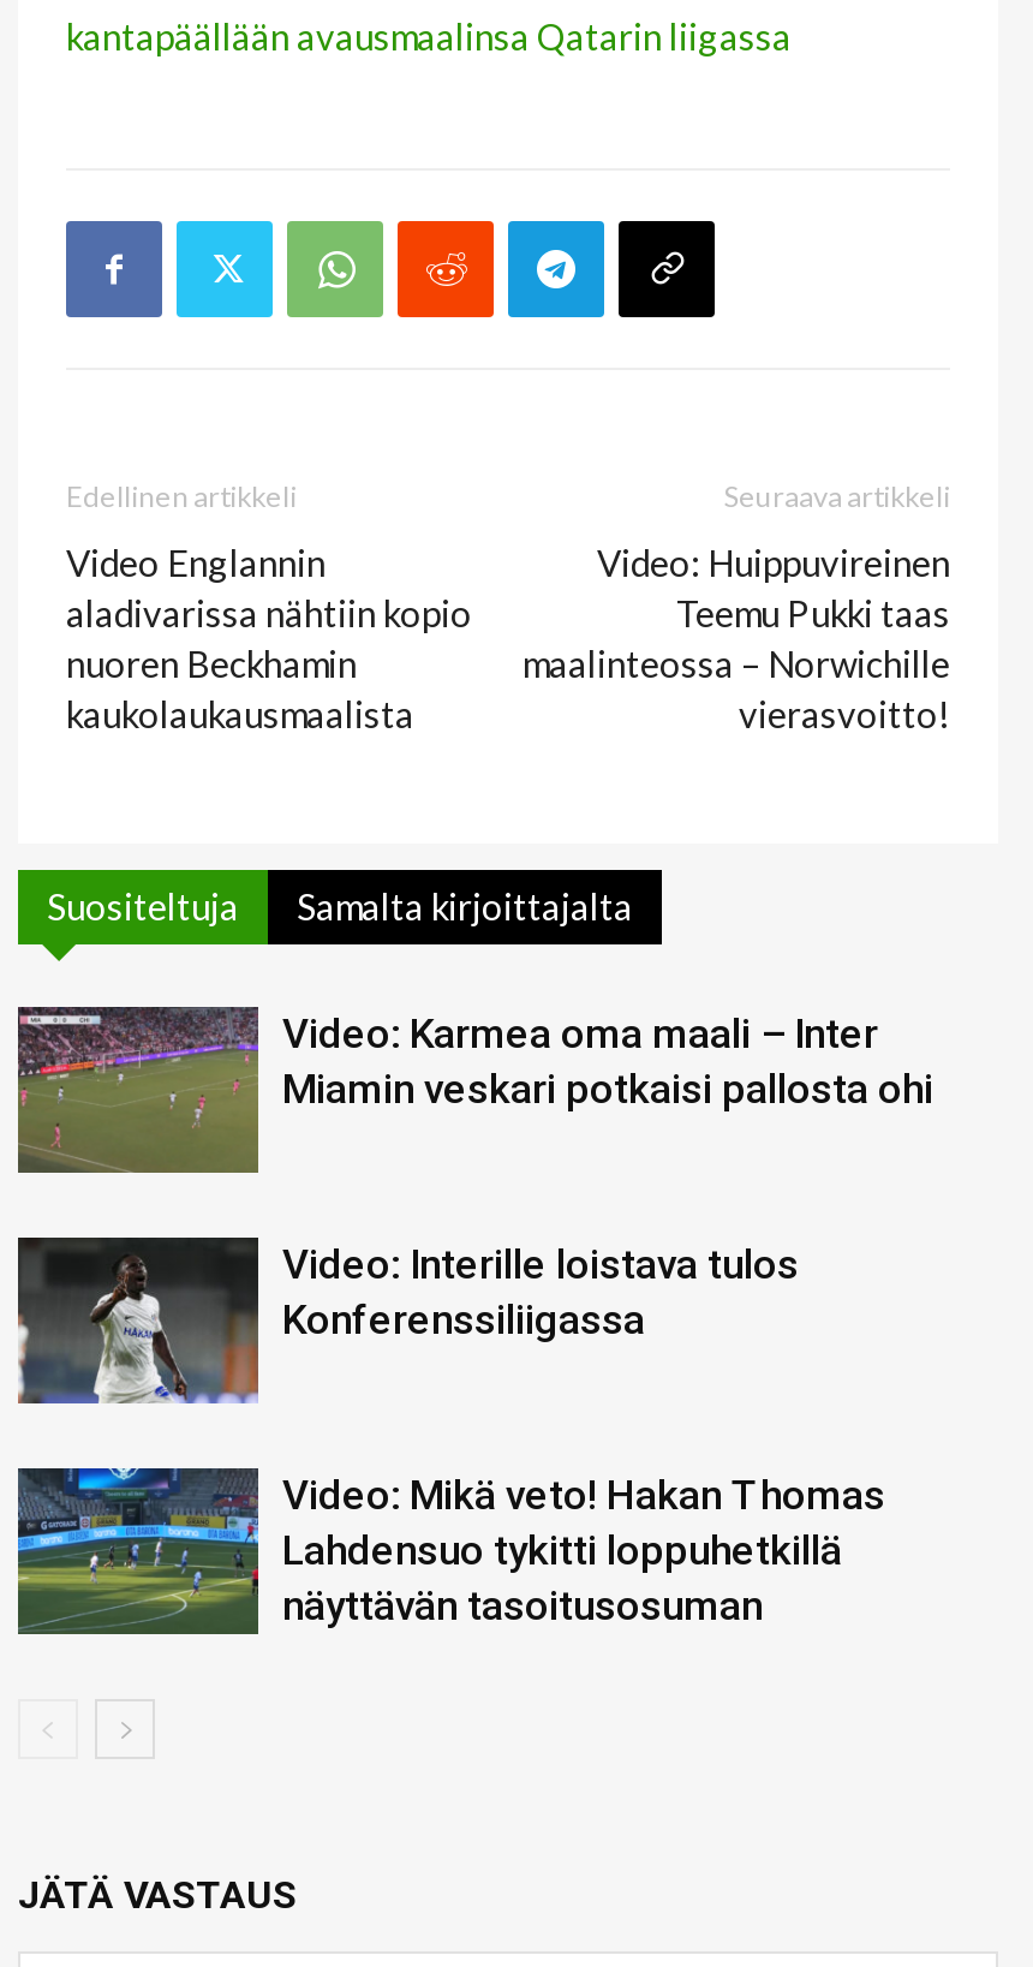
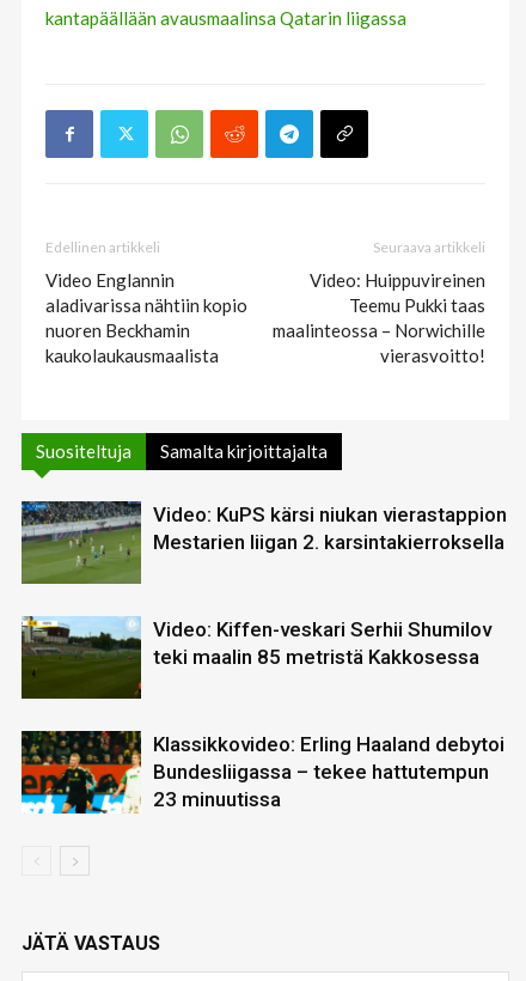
- [image]
- Video: Karmea oma maali – Inter
- Miamin veskari potkaisi pallosta ohi
+ [image]
+ Video: KuPS kärsi niukan vierastappion
+ Mestarien liigan 2. karsintakierroksella

- [image]
- Video: Interille loistava tulos
- Konferenssiliigassa
+ [image]
+ Video: Kiffen-veskari Serhii Shumilov
+ teki maalin 85 metristä Kakkosessa

- [image]
- Video: Mikä veto! Hakan Thomas
- Lahdensuo tykitti loppuhetkillä
- näyttävän tasoitusosuman
+ [image]
+ Klassikkovideo: Erling Haaland debytoi
+ Bundesliigassa – tekee hattutempun
+ 23 minuutissa
